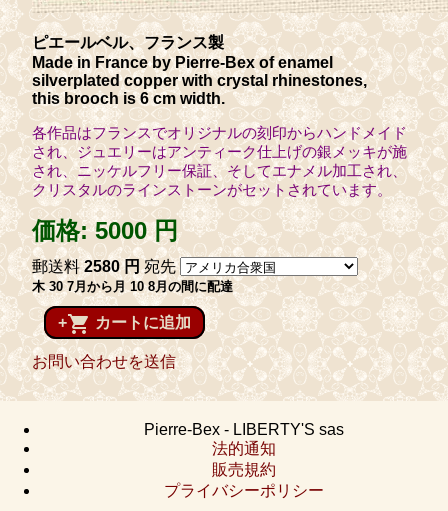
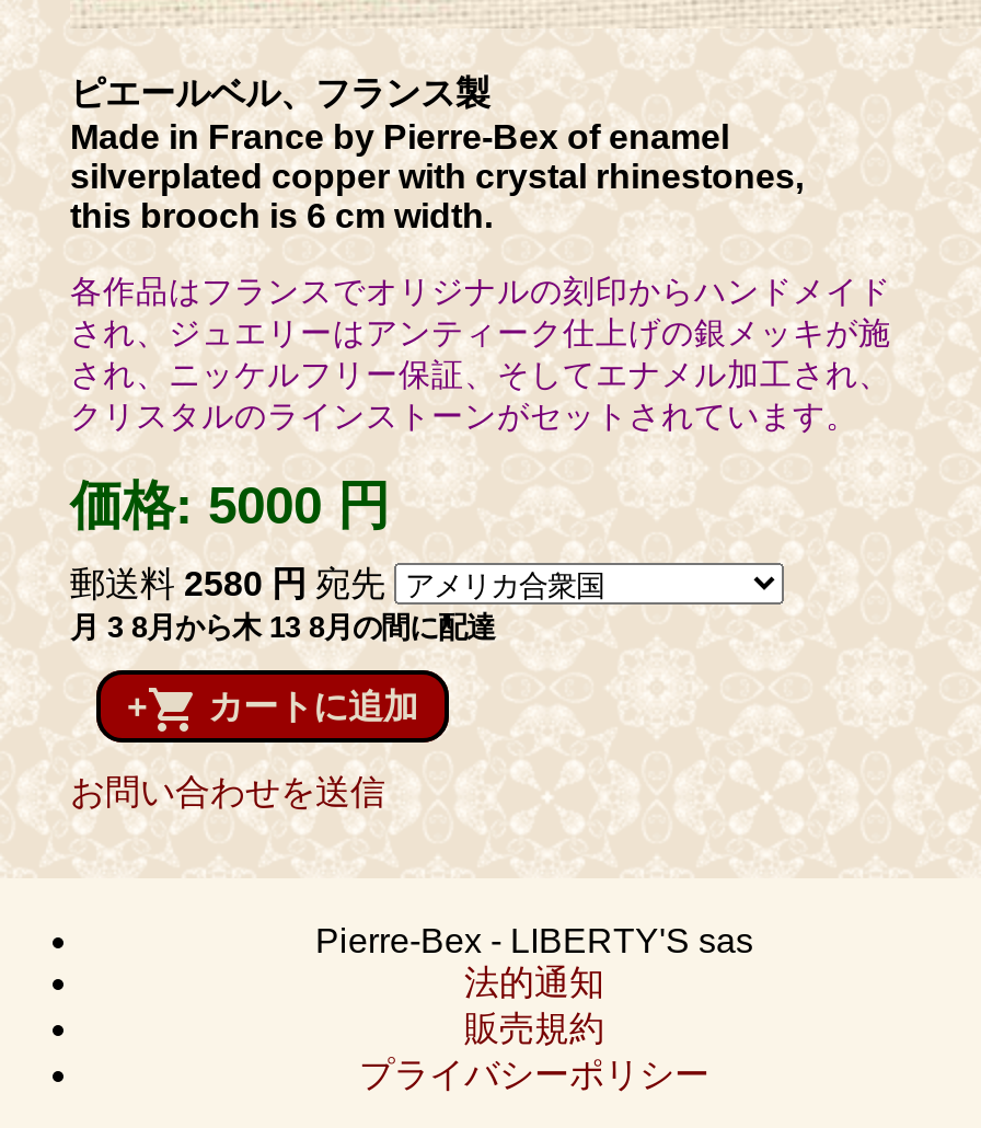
- 木 30 7月から月 10 8月の間に配達
+ 月 3 8月から木 13 8月の間に配達
